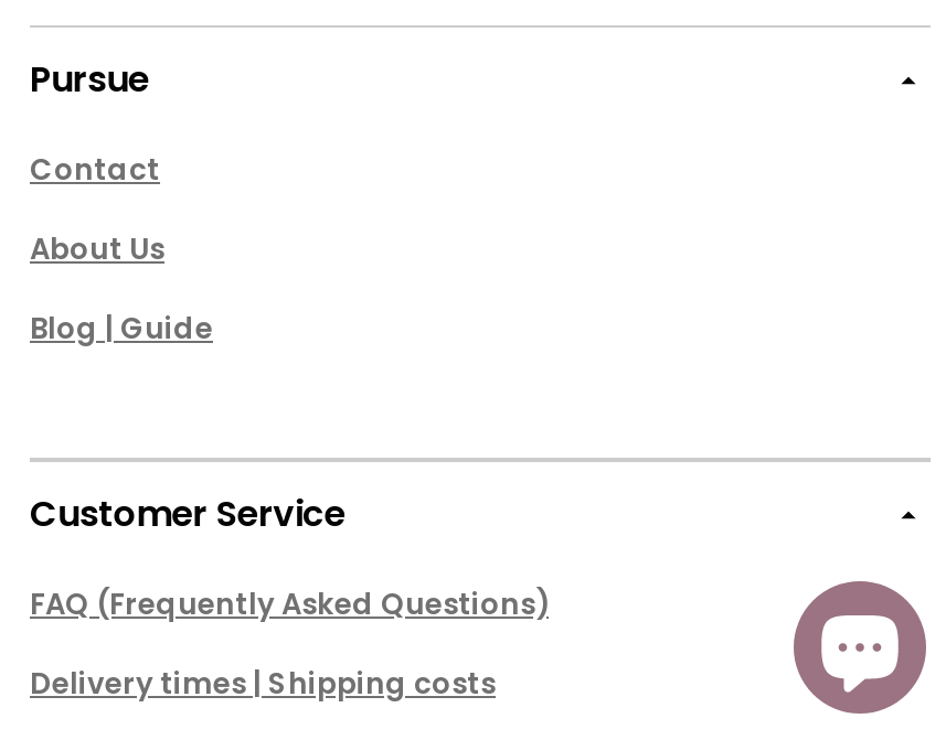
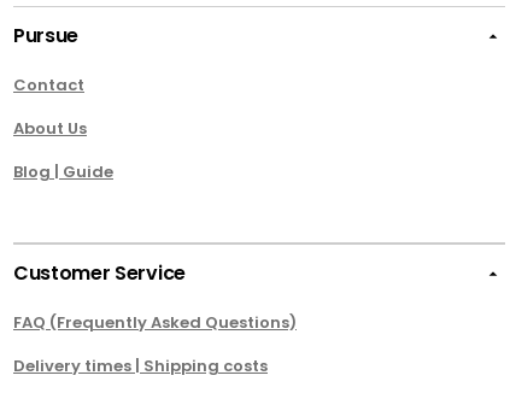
- [image]
